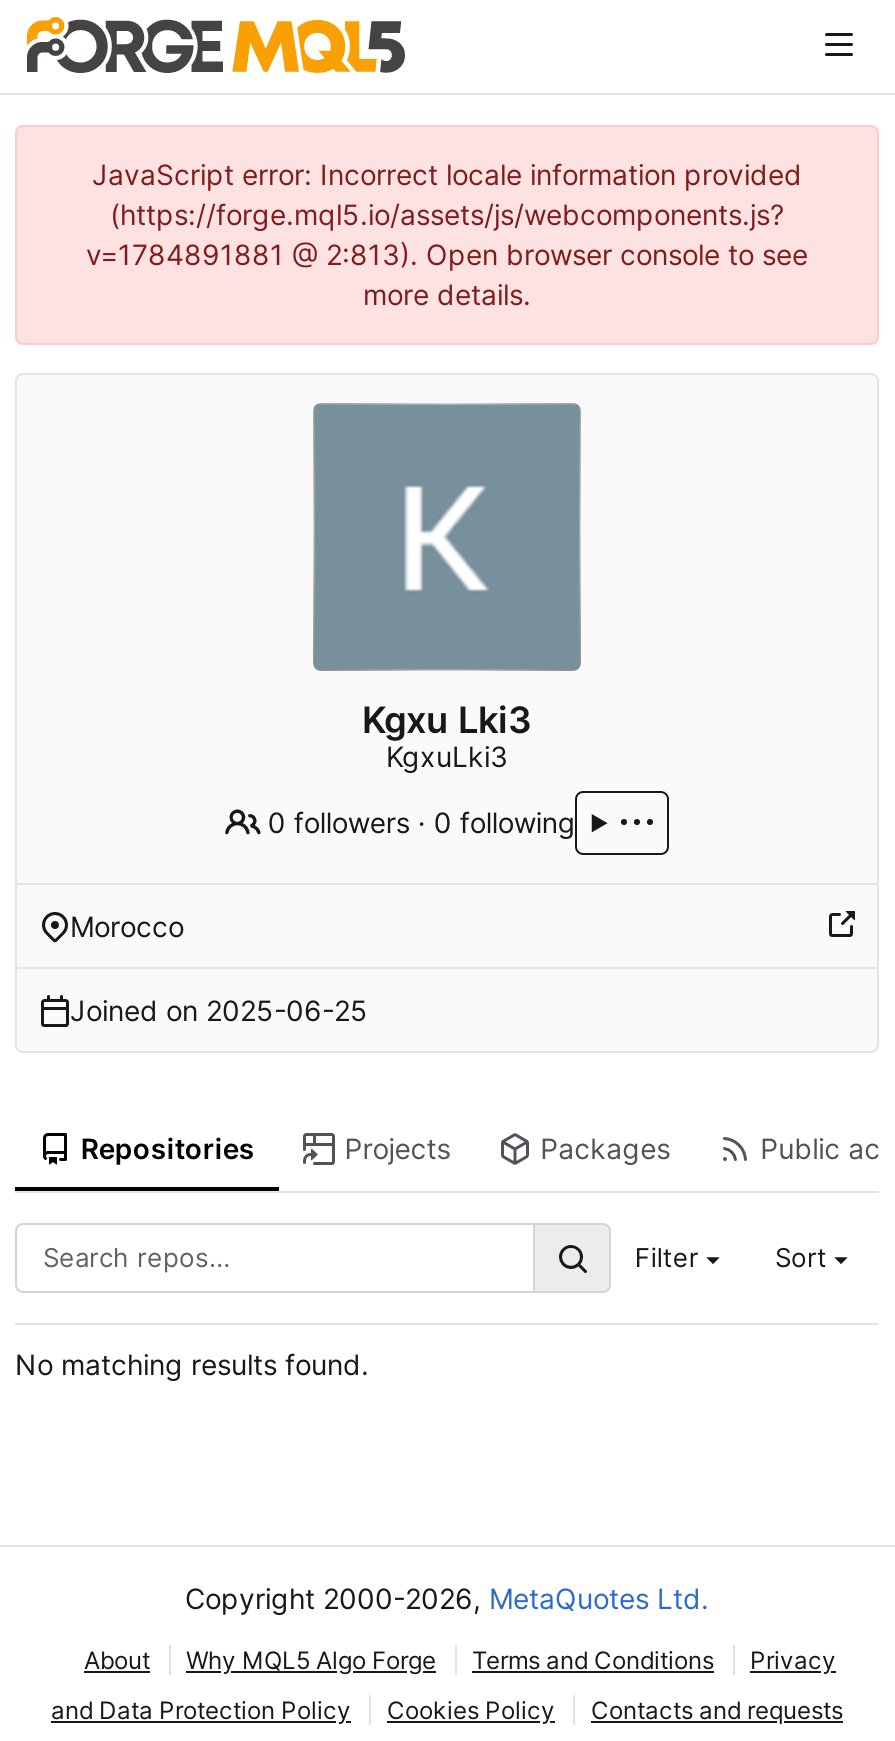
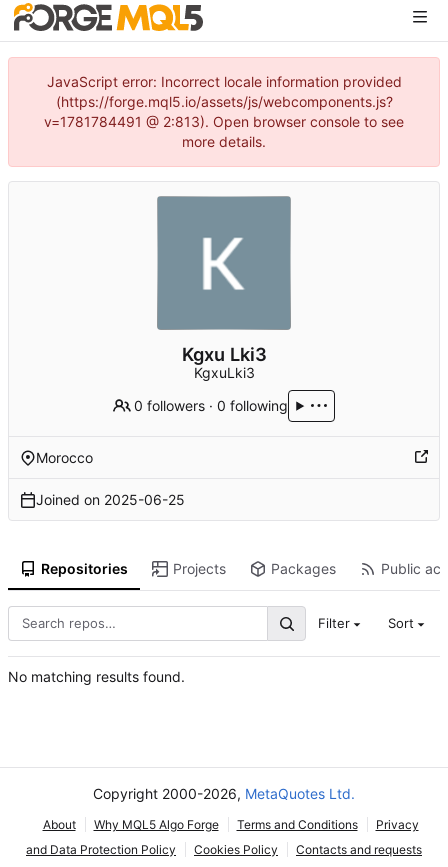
- v=1784891881 @ 2:813). Open browser console to see
+ v=1781784491 @ 2:813). Open browser console to see
